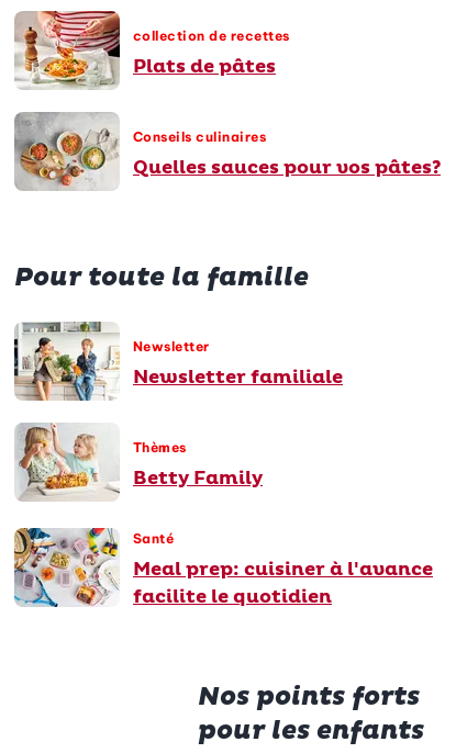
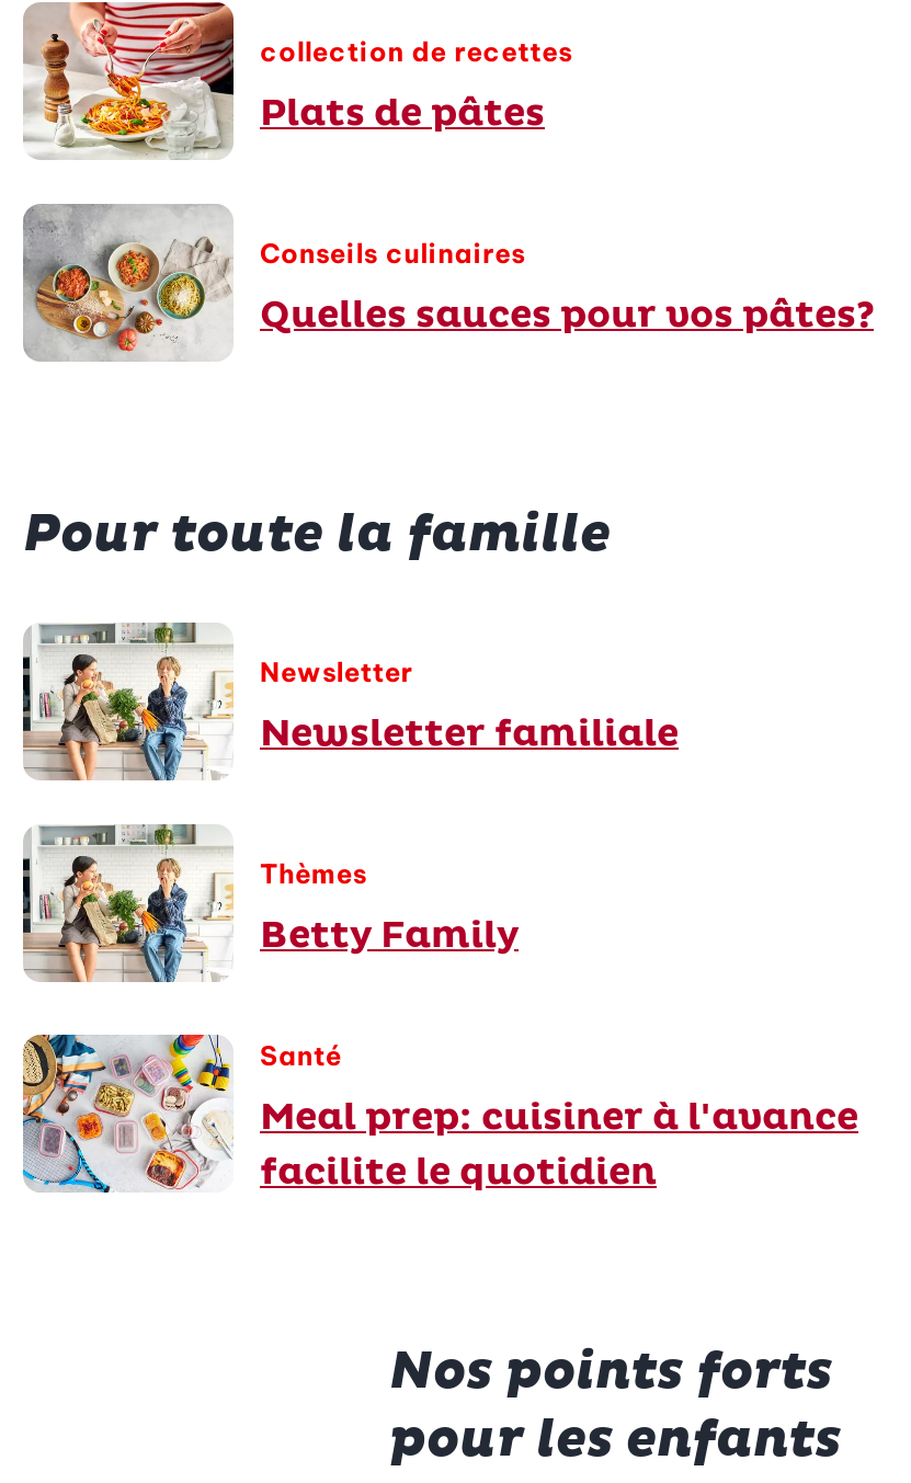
- [image]
+ [image]
